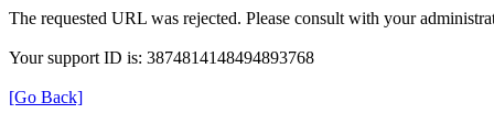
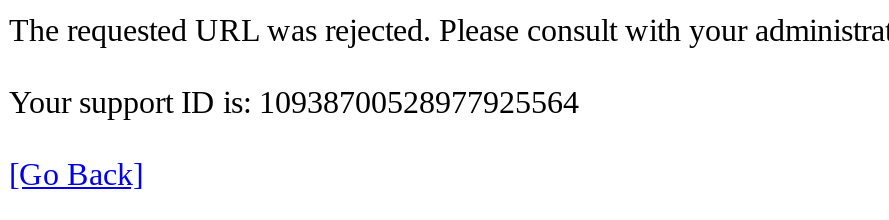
- Your support ID is: 3874814148494893768
+ Your support ID is: 10938700528977925564
